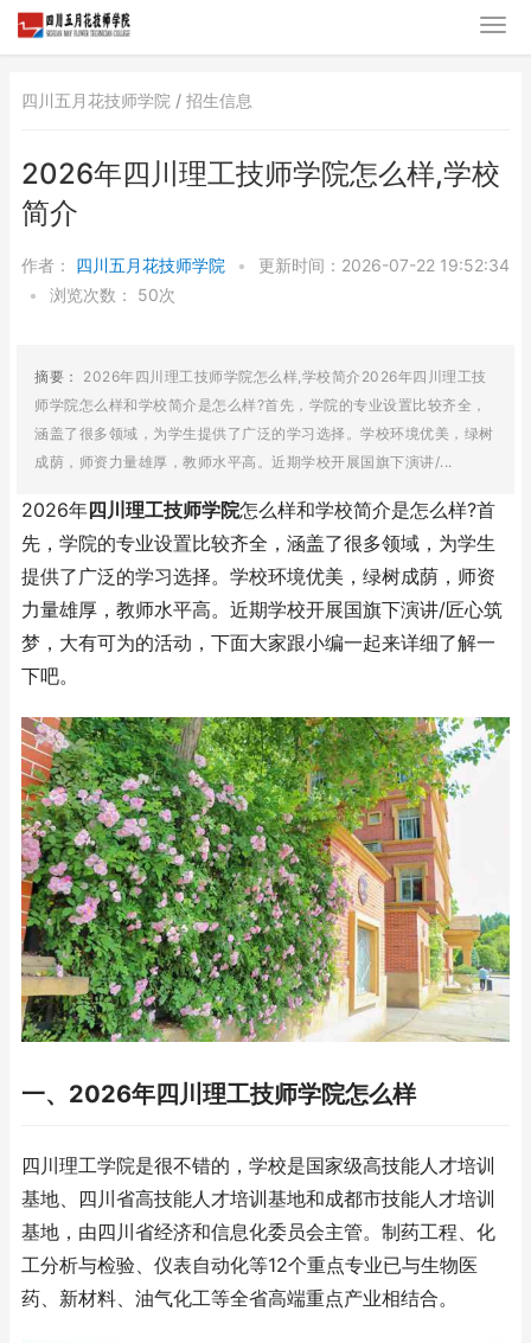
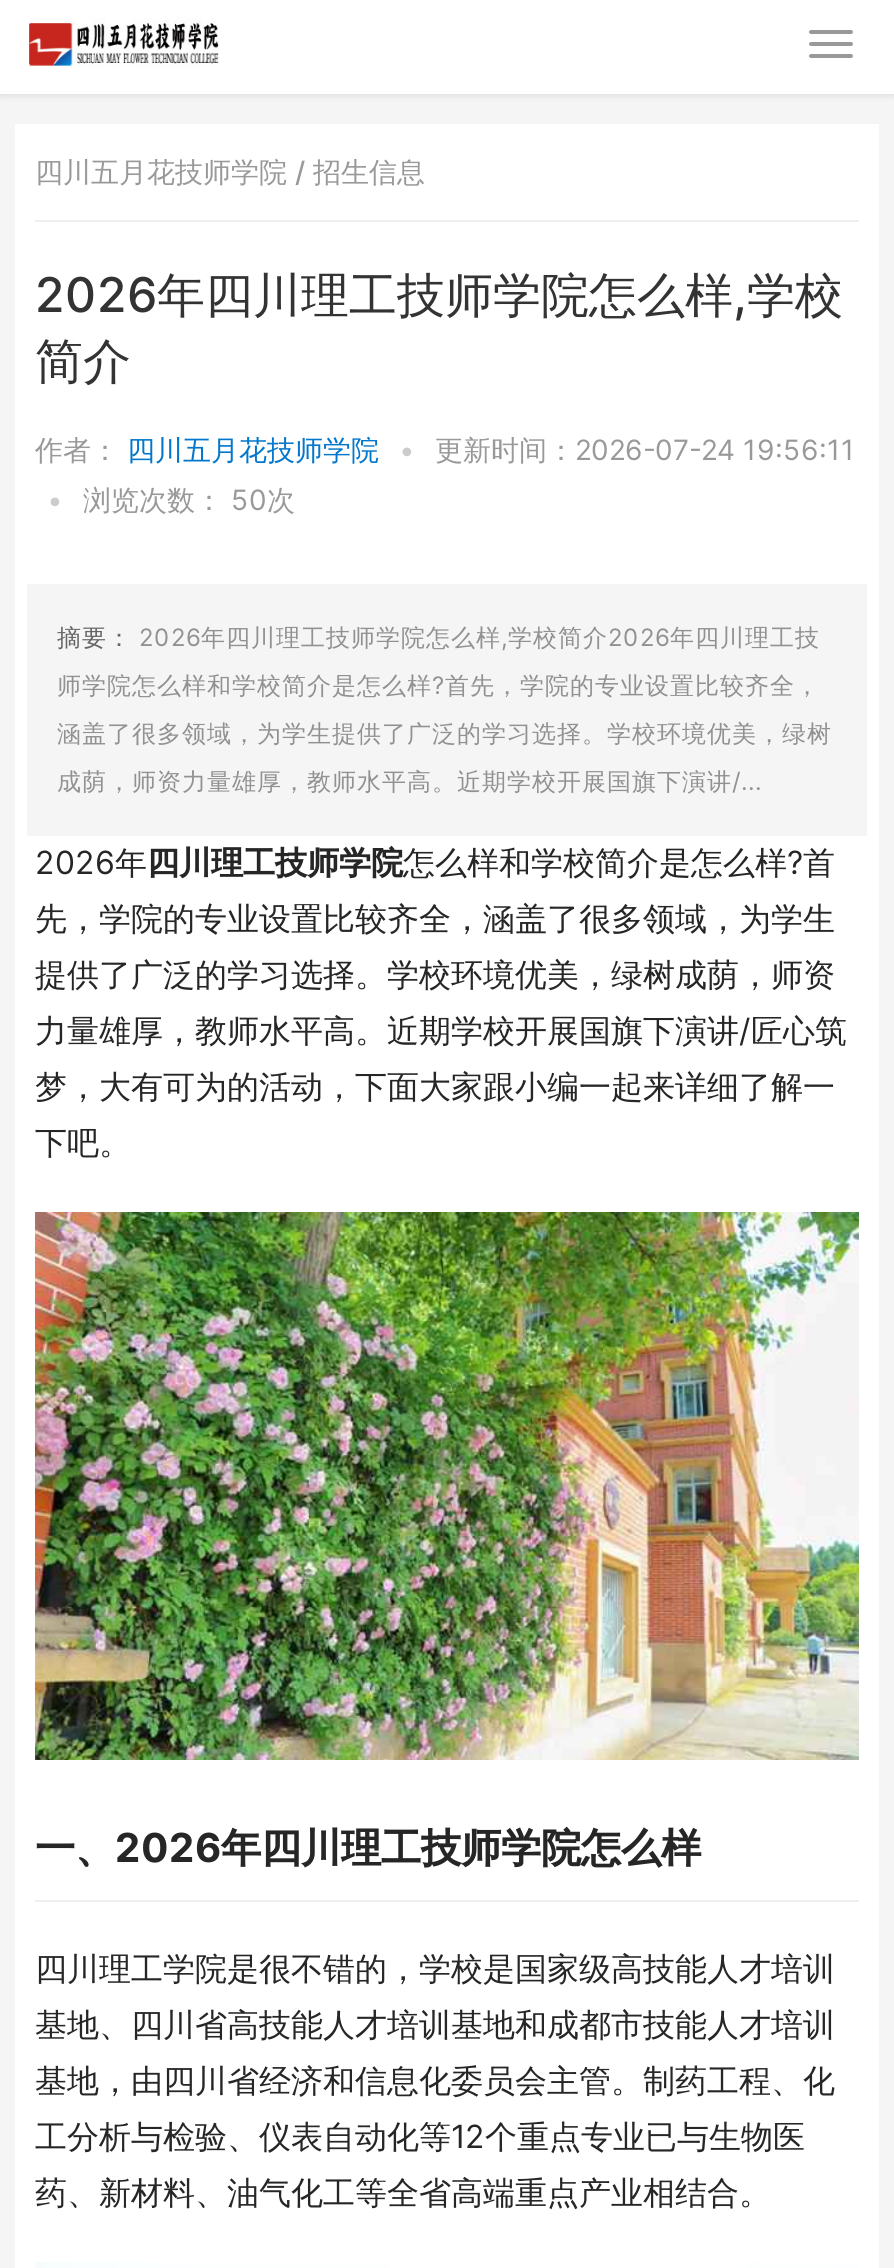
- 作者：四川五月花技师学院 • 更新时间：2026-07-22 19:52:34
+ 作者：四川五月花技师学院 • 更新时间：2026-07-24 19:56:11
